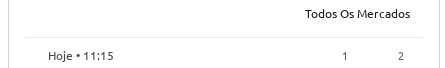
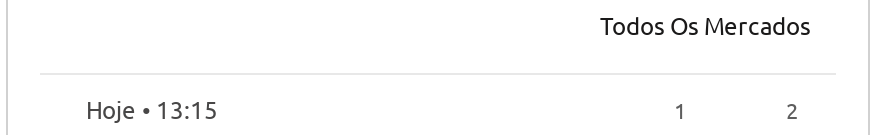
- Hoje • 11:15
+ Hoje • 13:15
